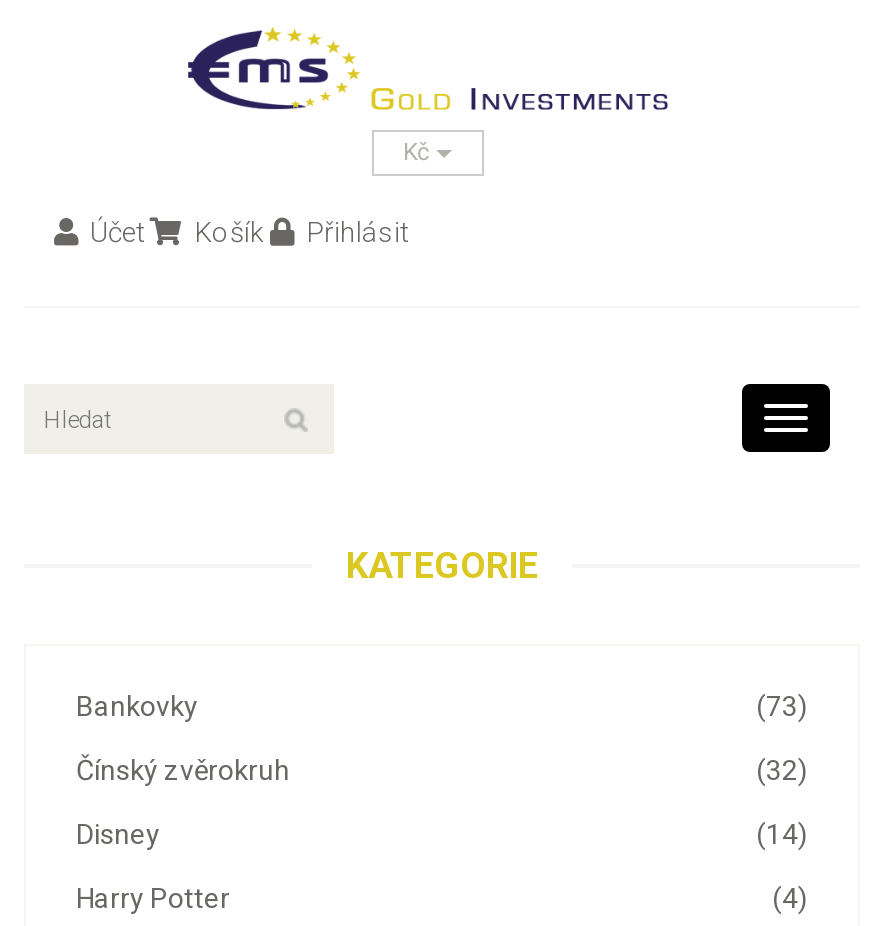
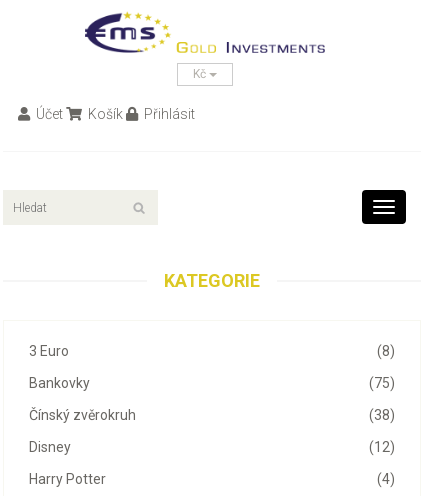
- (73)
+ (8)
+ 3 Euro
+ (75)

- (32)
+ (38)

- (14)
+ (12)
